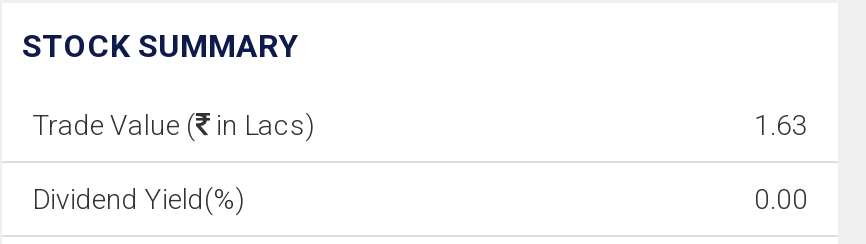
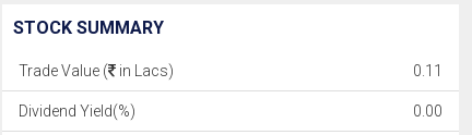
- 1.63
+ 0.11
